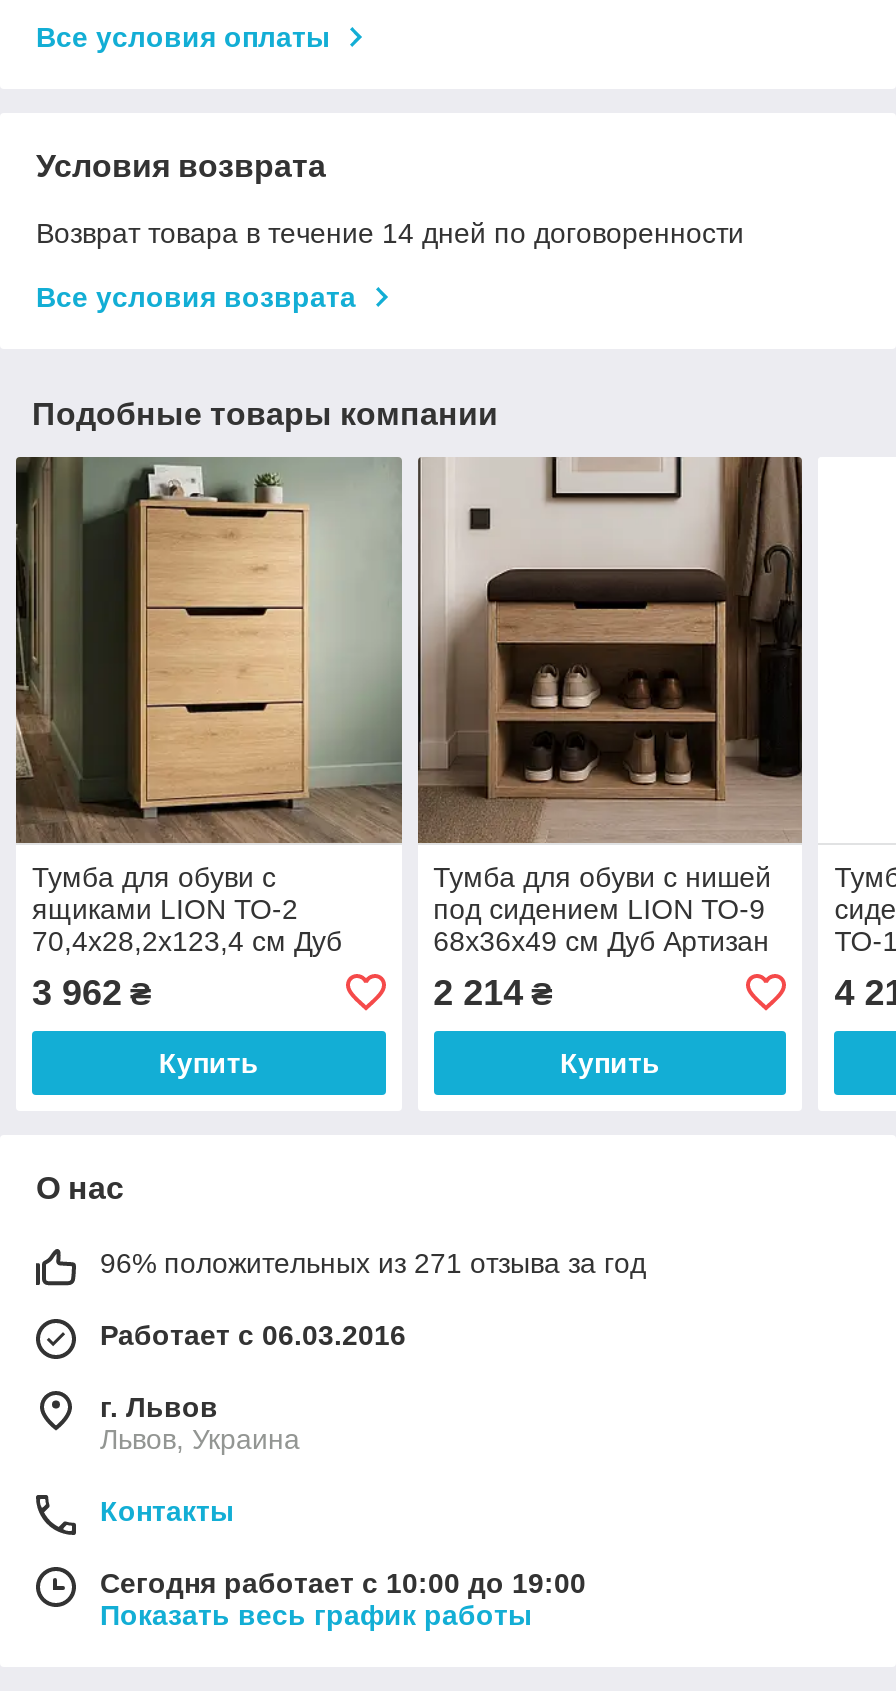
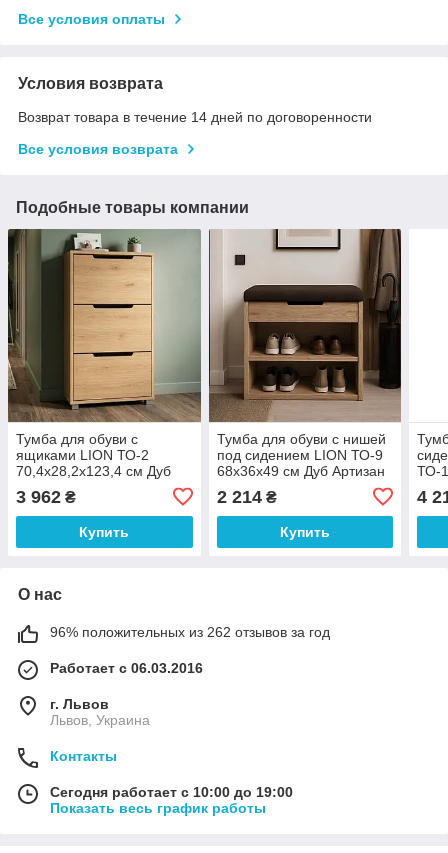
- 96% положительных из 271 отзыва за год
+ 96% положительных из 262 отзывов за год
